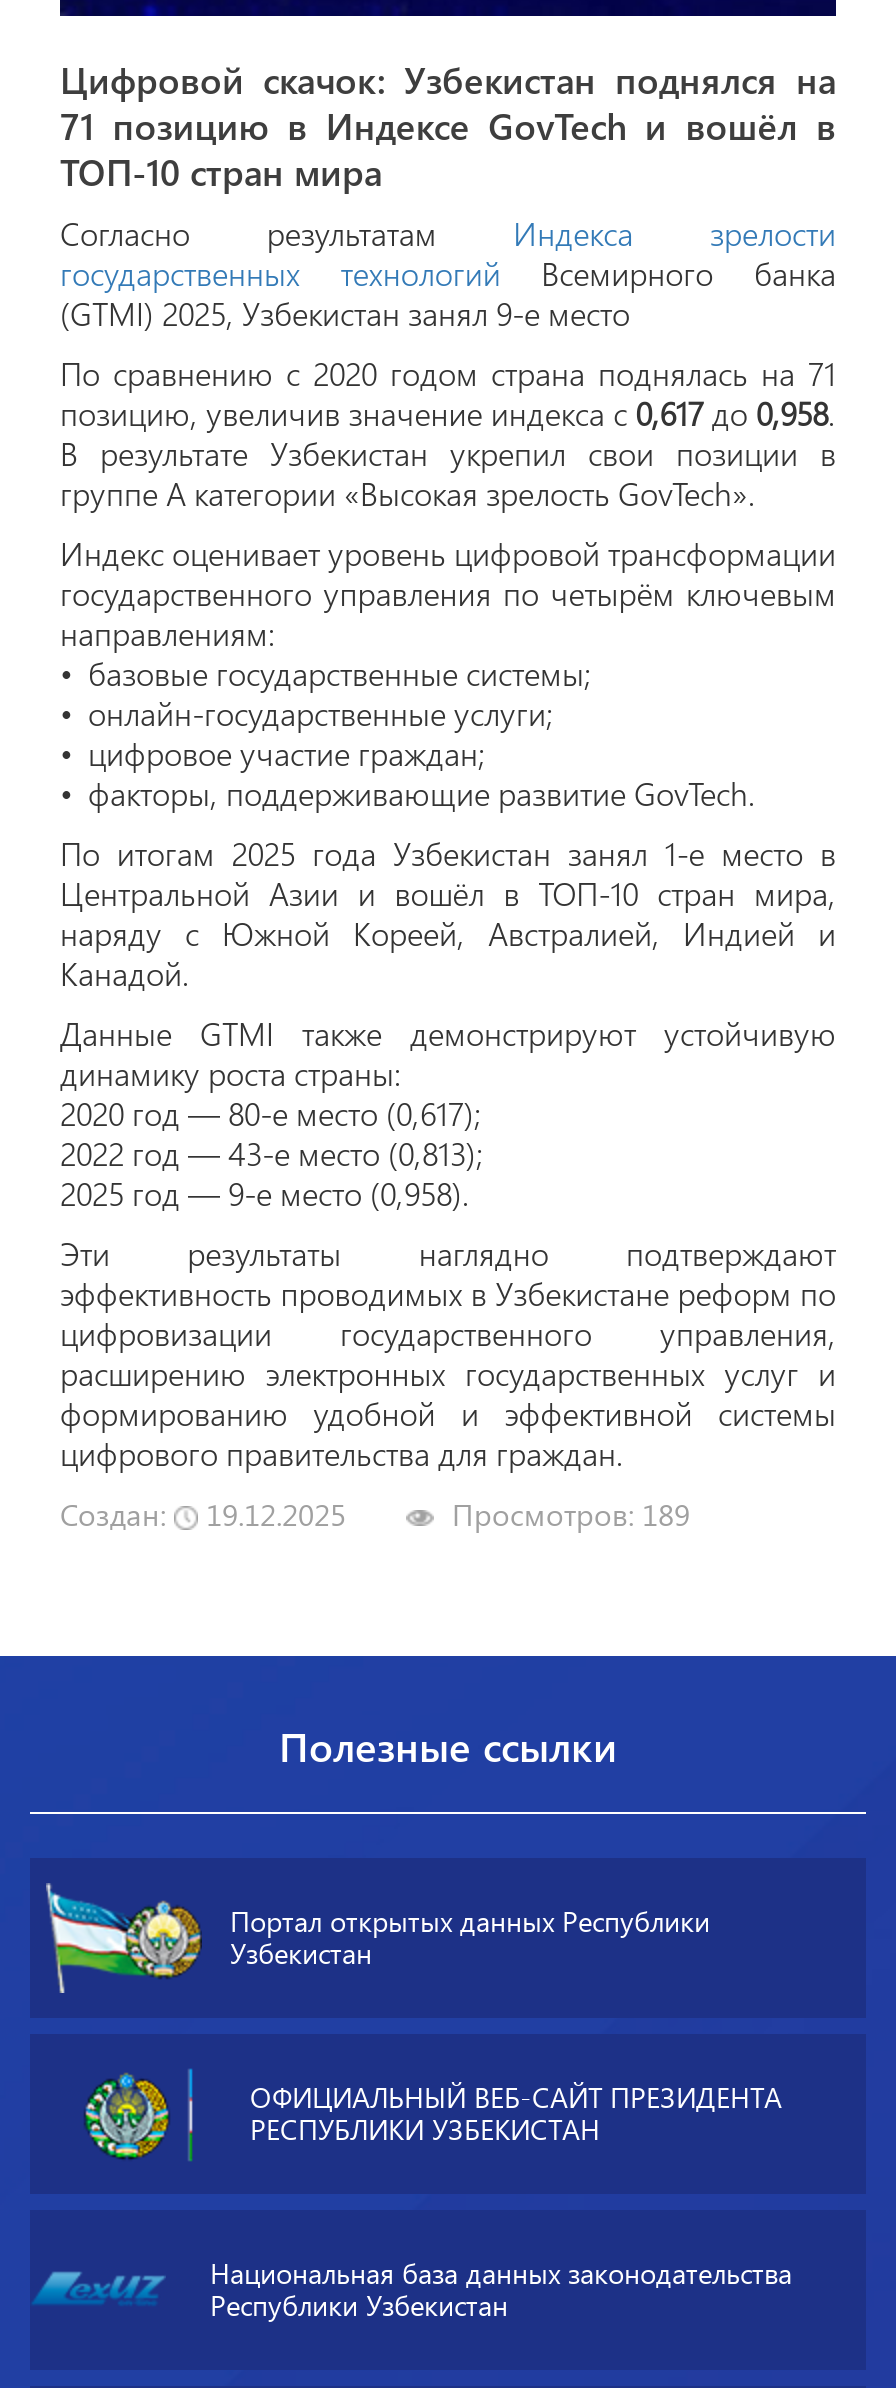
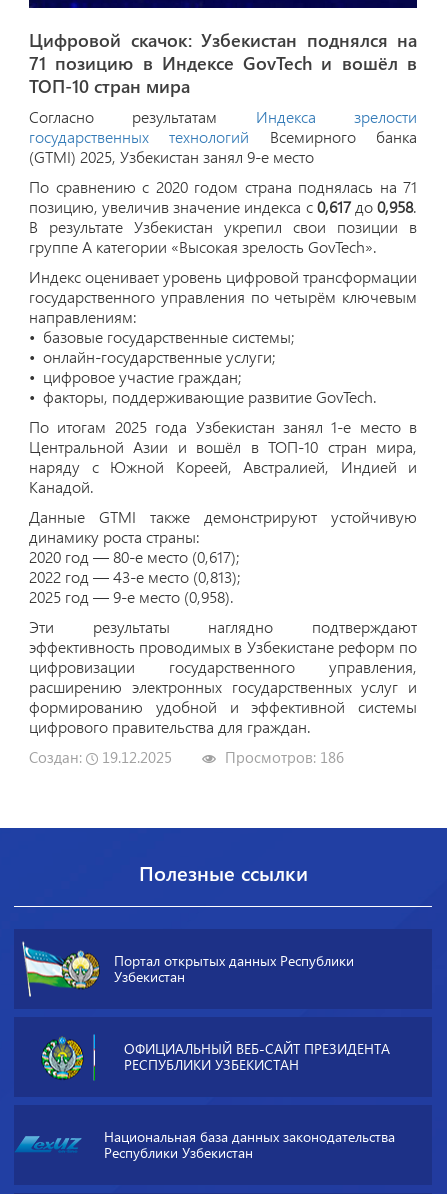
- Просмотров: 189
+ Просмотров: 186
